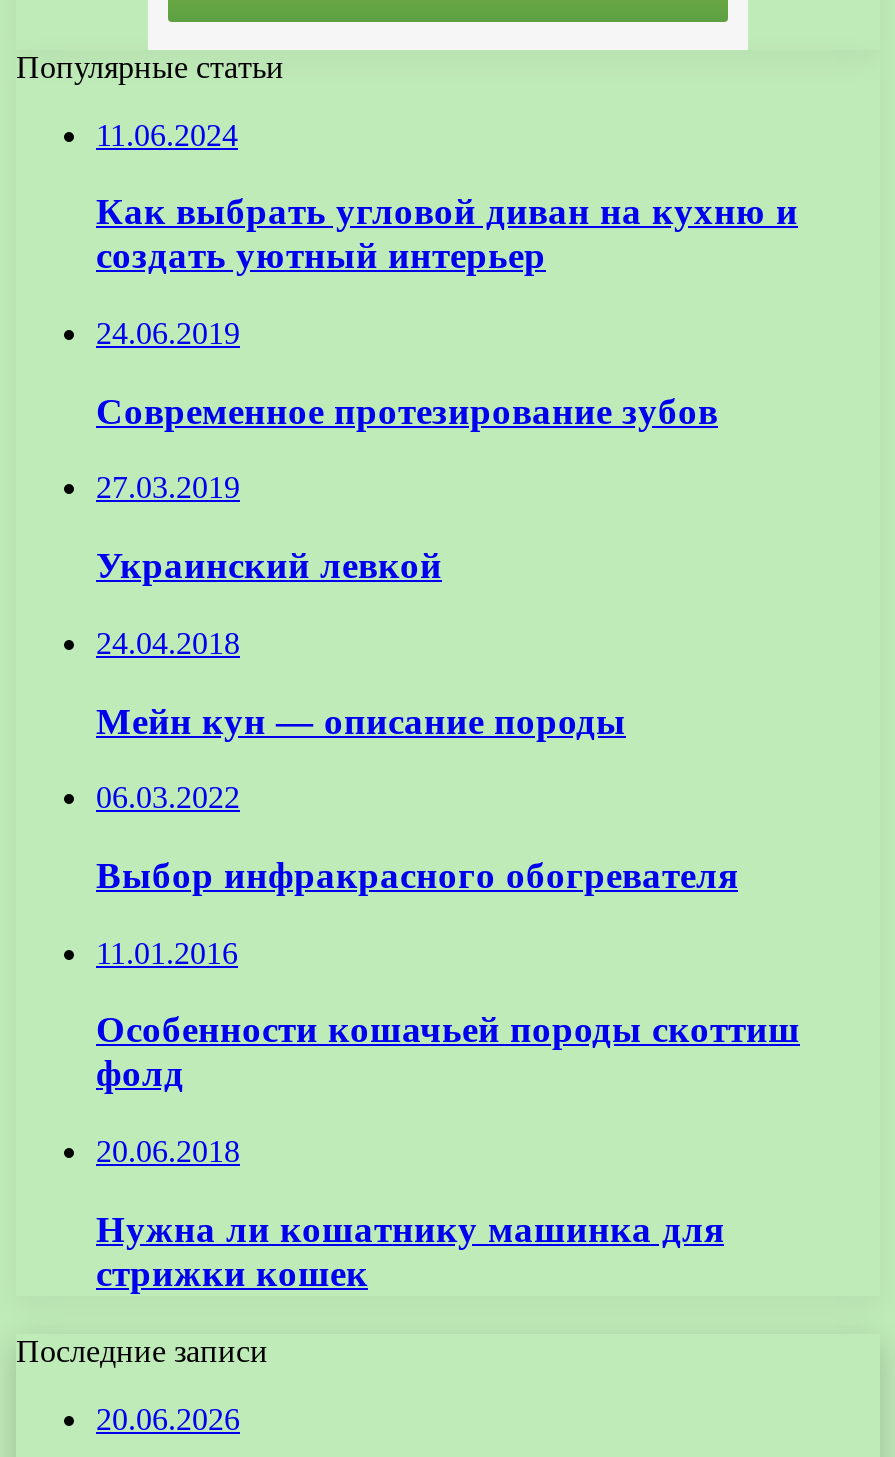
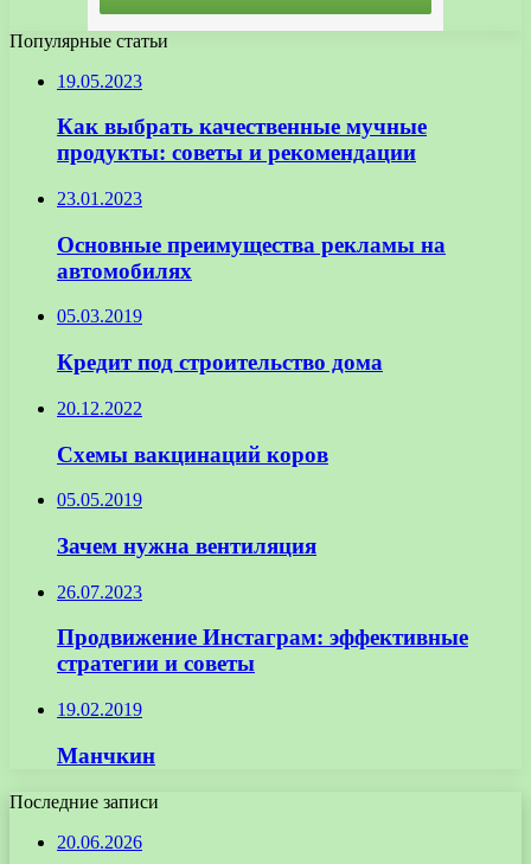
- 11.06.2024
+ 19.05.2023

- Как выбрать угловой диван на кухню и
- создать уютный интерьер
+ Как выбрать качественные мучные
+ продукты: советы и рекомендации

- 24.06.2019
+ 23.01.2023

- Современное протезирование зубов
+ Основные преимущества рекламы на
+ автомобилях

- 27.03.2019
+ 05.03.2019

- Украинский левкой
+ Кредит под строительство дома

- 24.04.2018
+ 20.12.2022

- Мейн кун — описание породы
+ Схемы вакцинаций коров

- 06.03.2022
+ 05.05.2019

- Выбор инфракрасного обогревателя
+ Зачем нужна вентиляция

- 11.01.2016
+ 26.07.2023

- Особенности кошачьей породы скоттиш
- фолд
+ Продвижение Инстаграм: эффективные
+ стратегии и советы

- 20.06.2018
+ 19.02.2019

- Нужна ли кошатнику машинка для
- стрижки кошек
+ Манчкин
